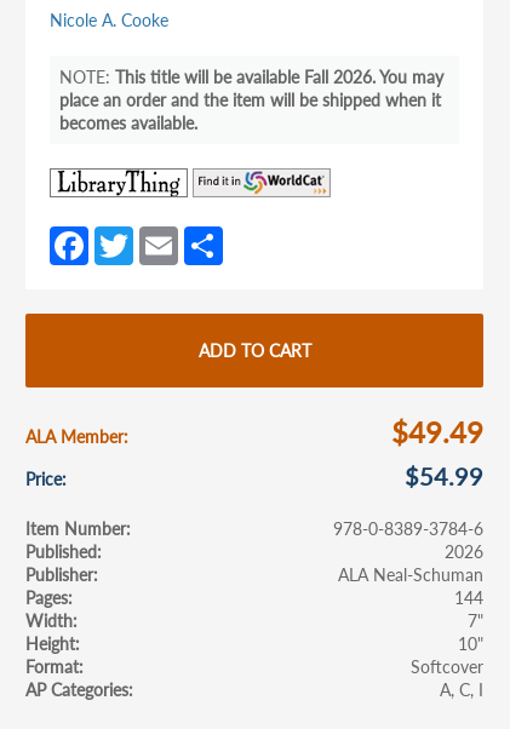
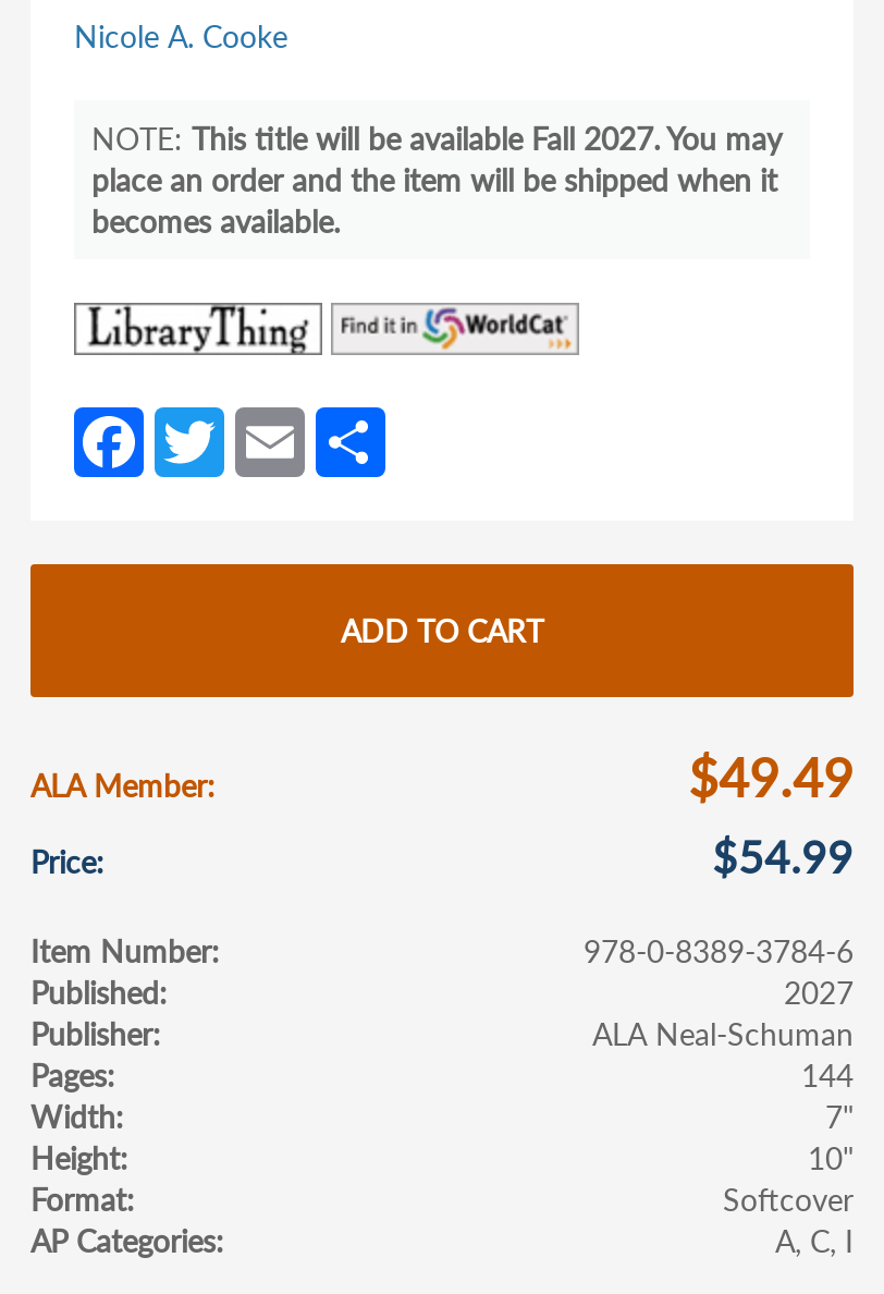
- This title will be available Fall 2026. You may
+ This title will be available Fall 2027. You may

- 2026
+ 2027
